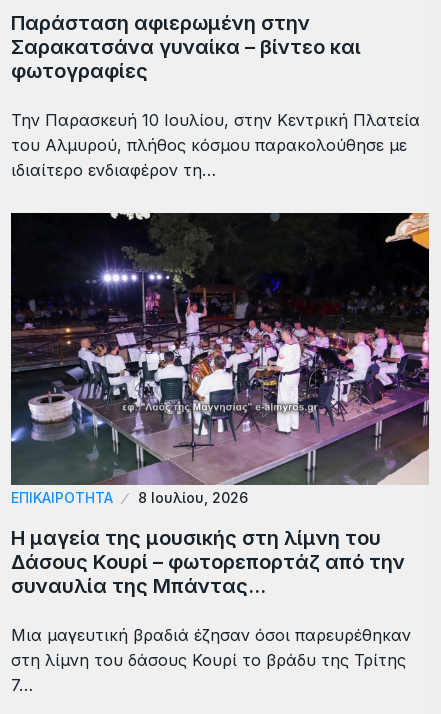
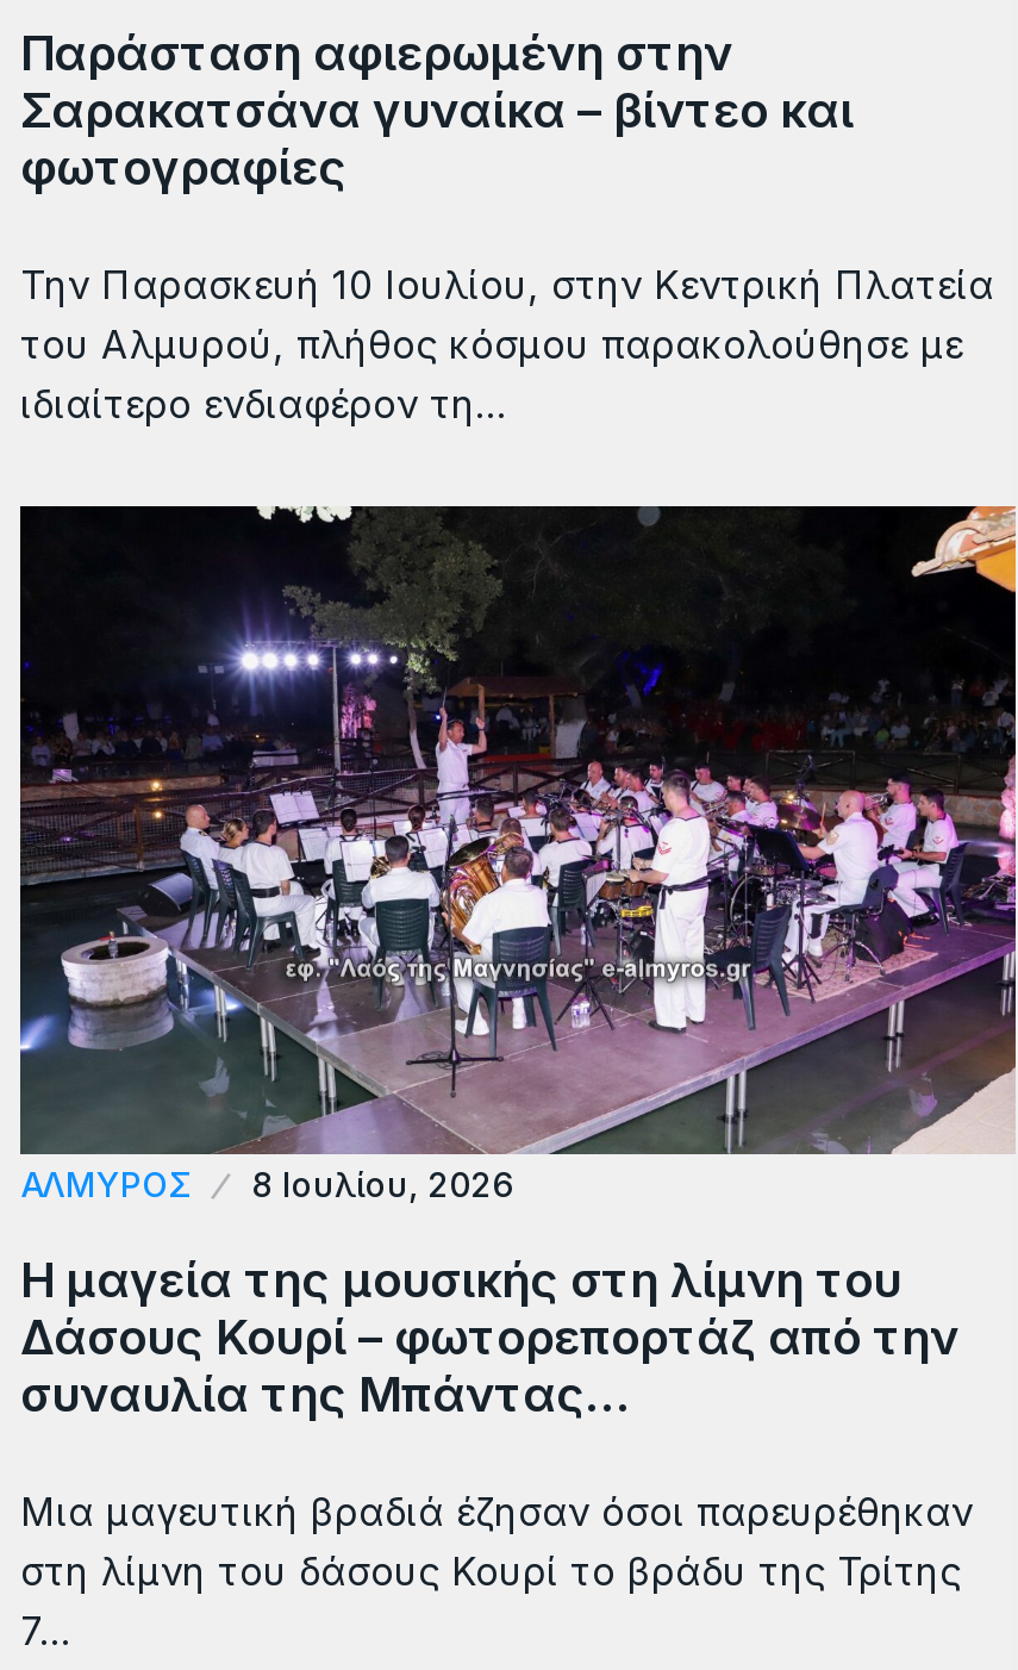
- ΕΠΙΚΑΙΡΟΤΗΤΑ
+ ΑΛΜΥΡΟΣ
